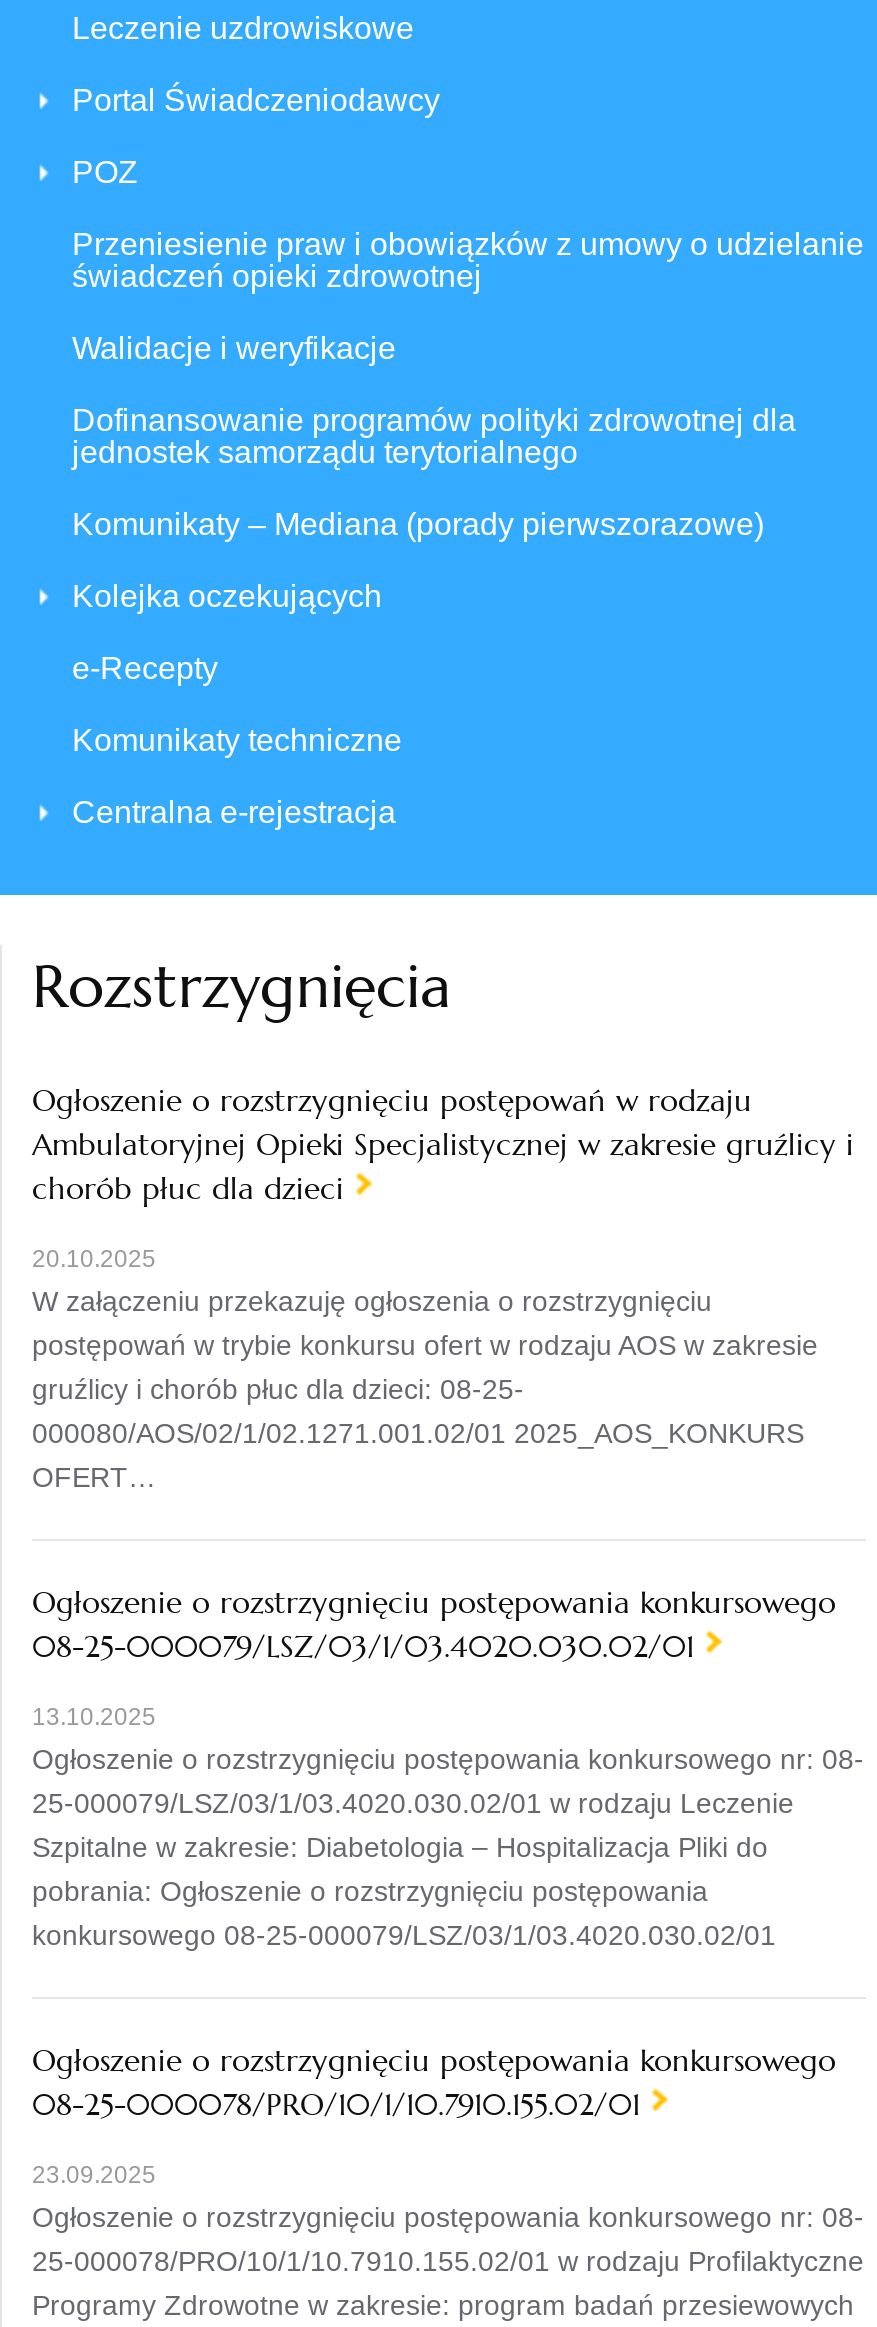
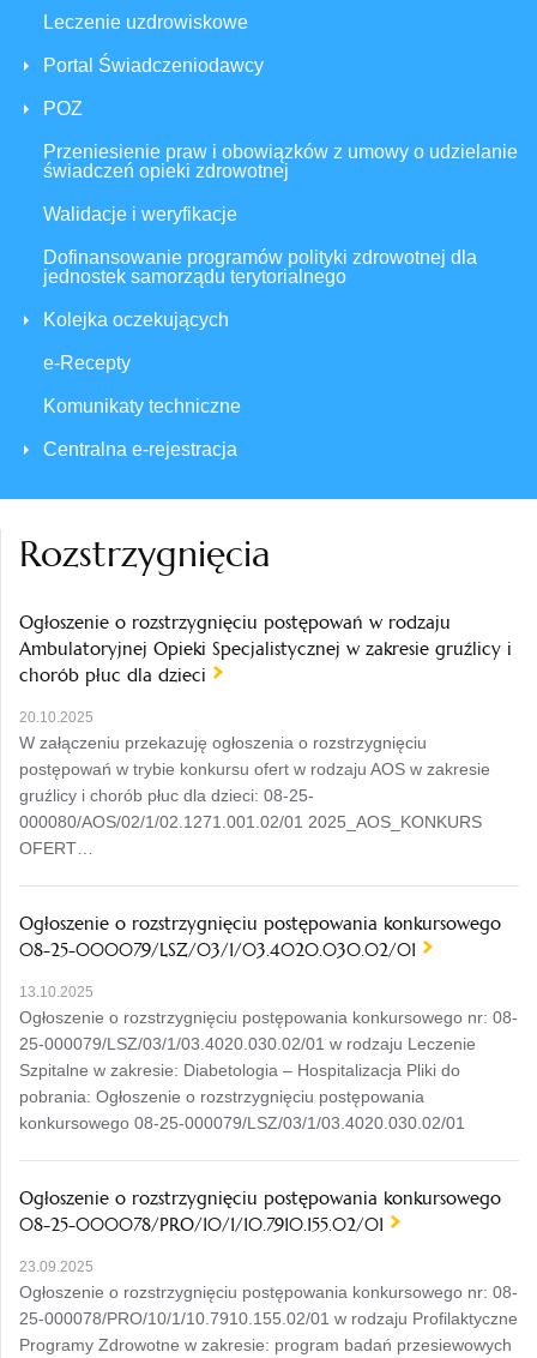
- Komunikaty – Mediana (porady pierwszorazowe)
